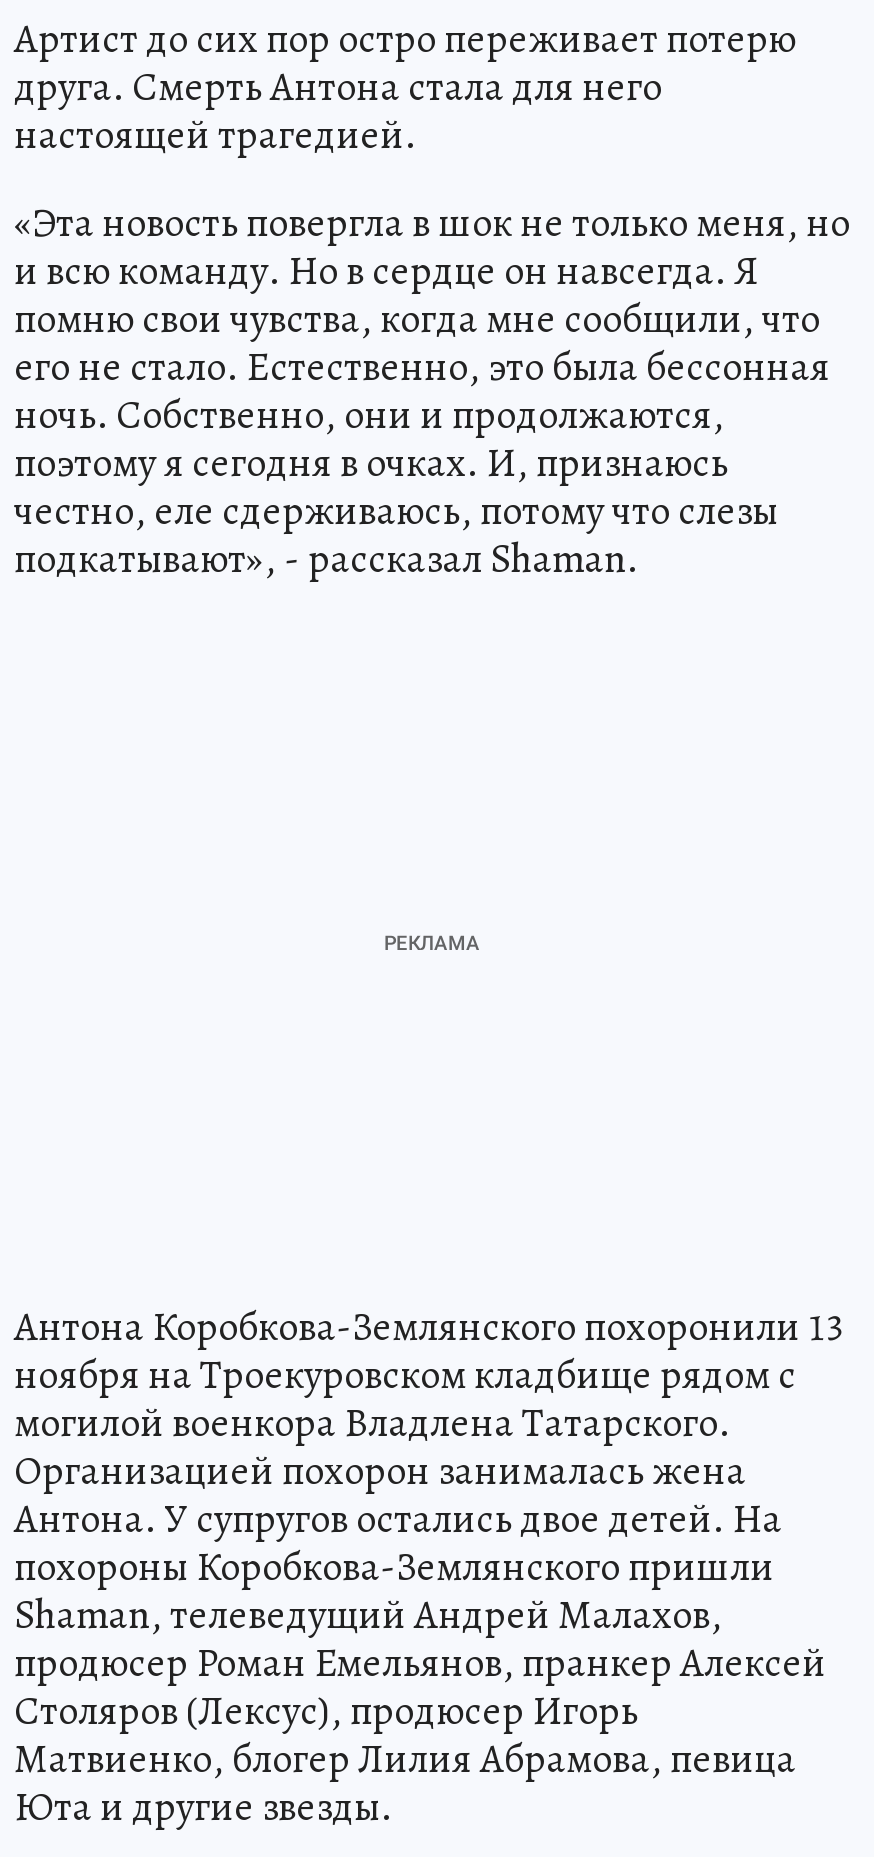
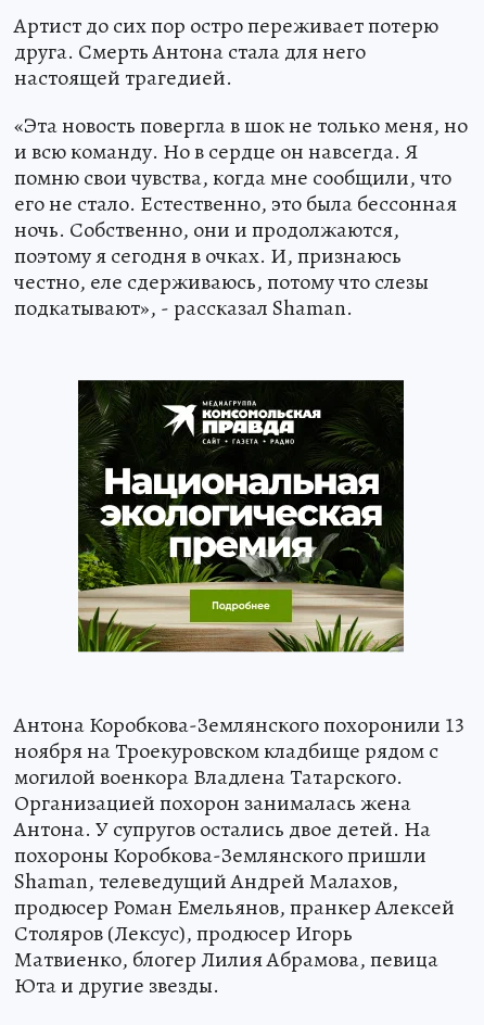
+ [image]
